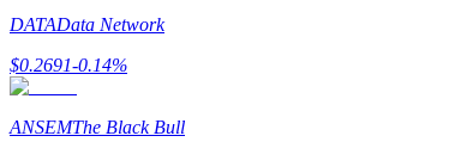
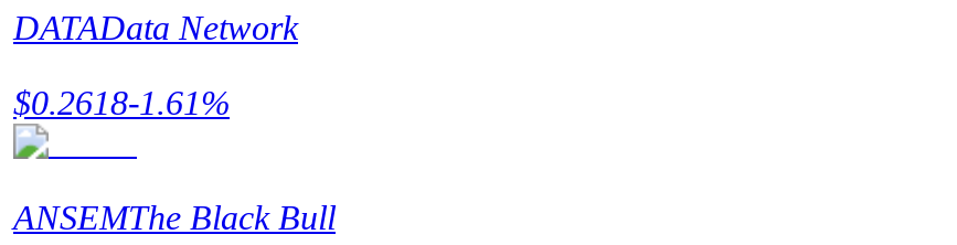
- $0.2691-0.14%
+ $0.2618-1.61%
